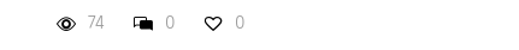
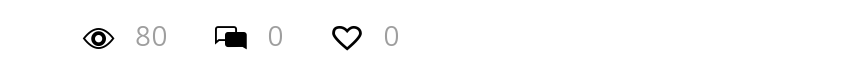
- 74
+ 80
